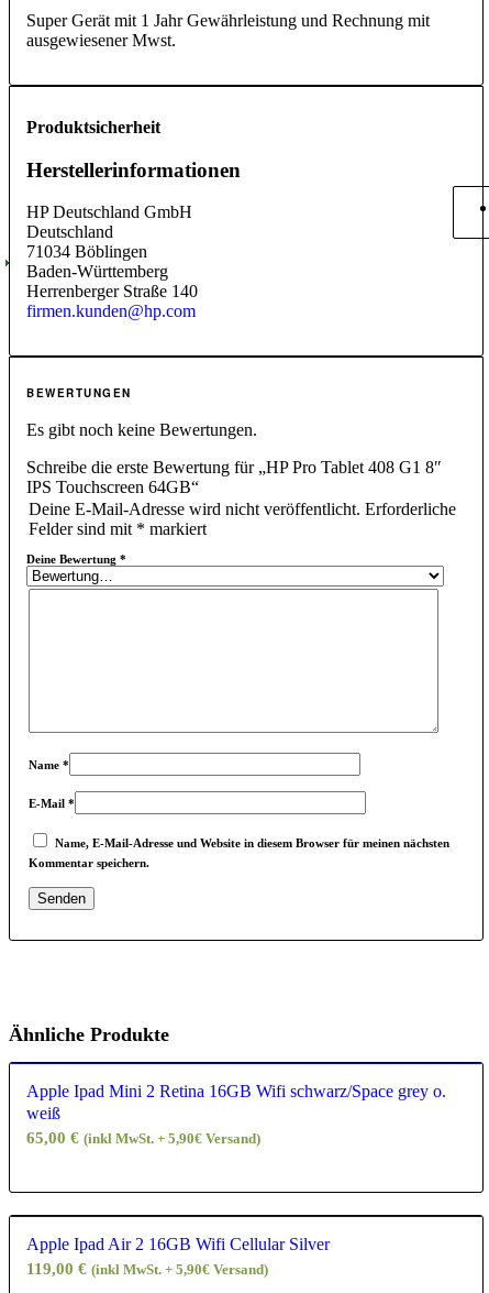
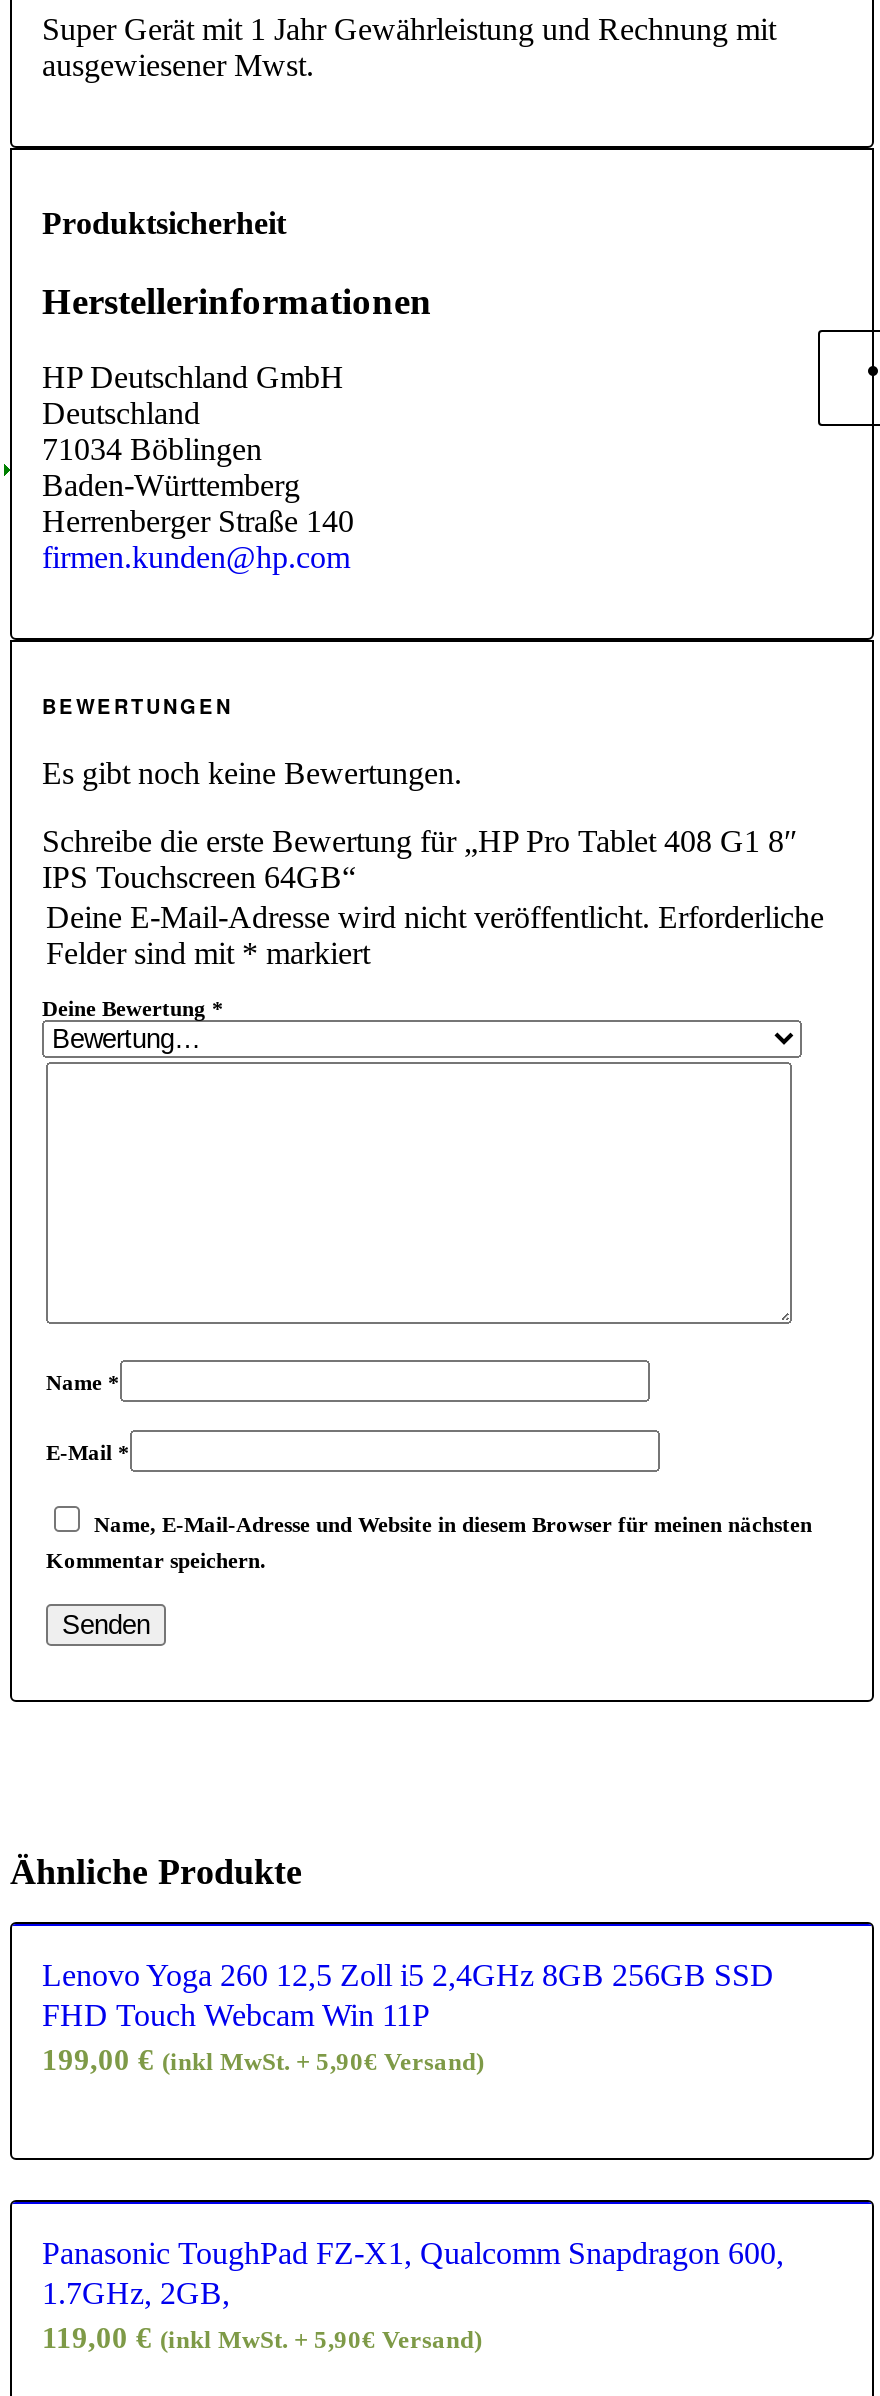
- Apple Ipad Mini 2 Retina 16GB Wifi schwarz/Space grey o.
- weiß
- 65,00 € (inkl MwSt. + 5,90€ Versand)
+ Lenovo Yoga 260 12,5 Zoll i5 2,4GHz 8GB 256GB SSD
+ FHD Touch Webcam Win 11P
+ 199,00 € (inkl MwSt. + 5,90€ Versand)

- Apple Ipad Air 2 16GB Wifi Cellular Silver
+ Panasonic ToughPad FZ-X1, Qualcomm Snapdragon 600,
+ 1.7GHz, 2GB,
